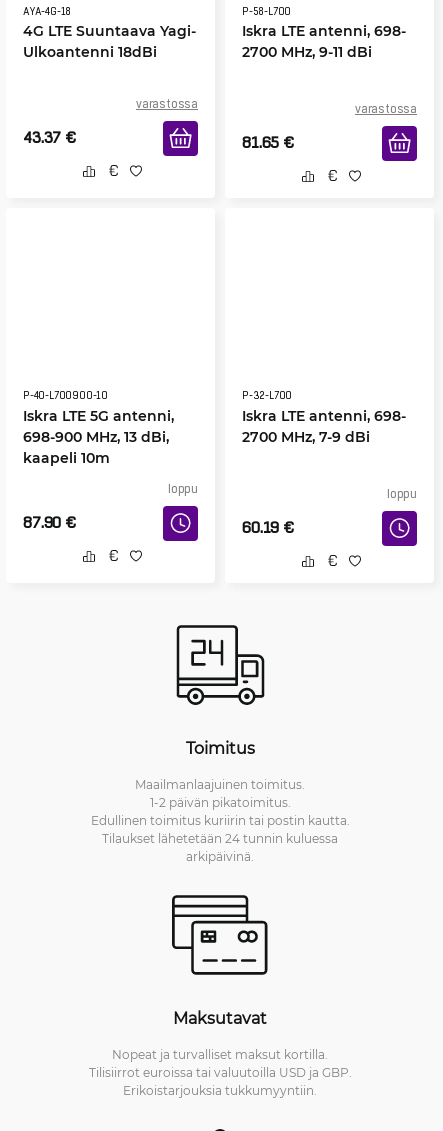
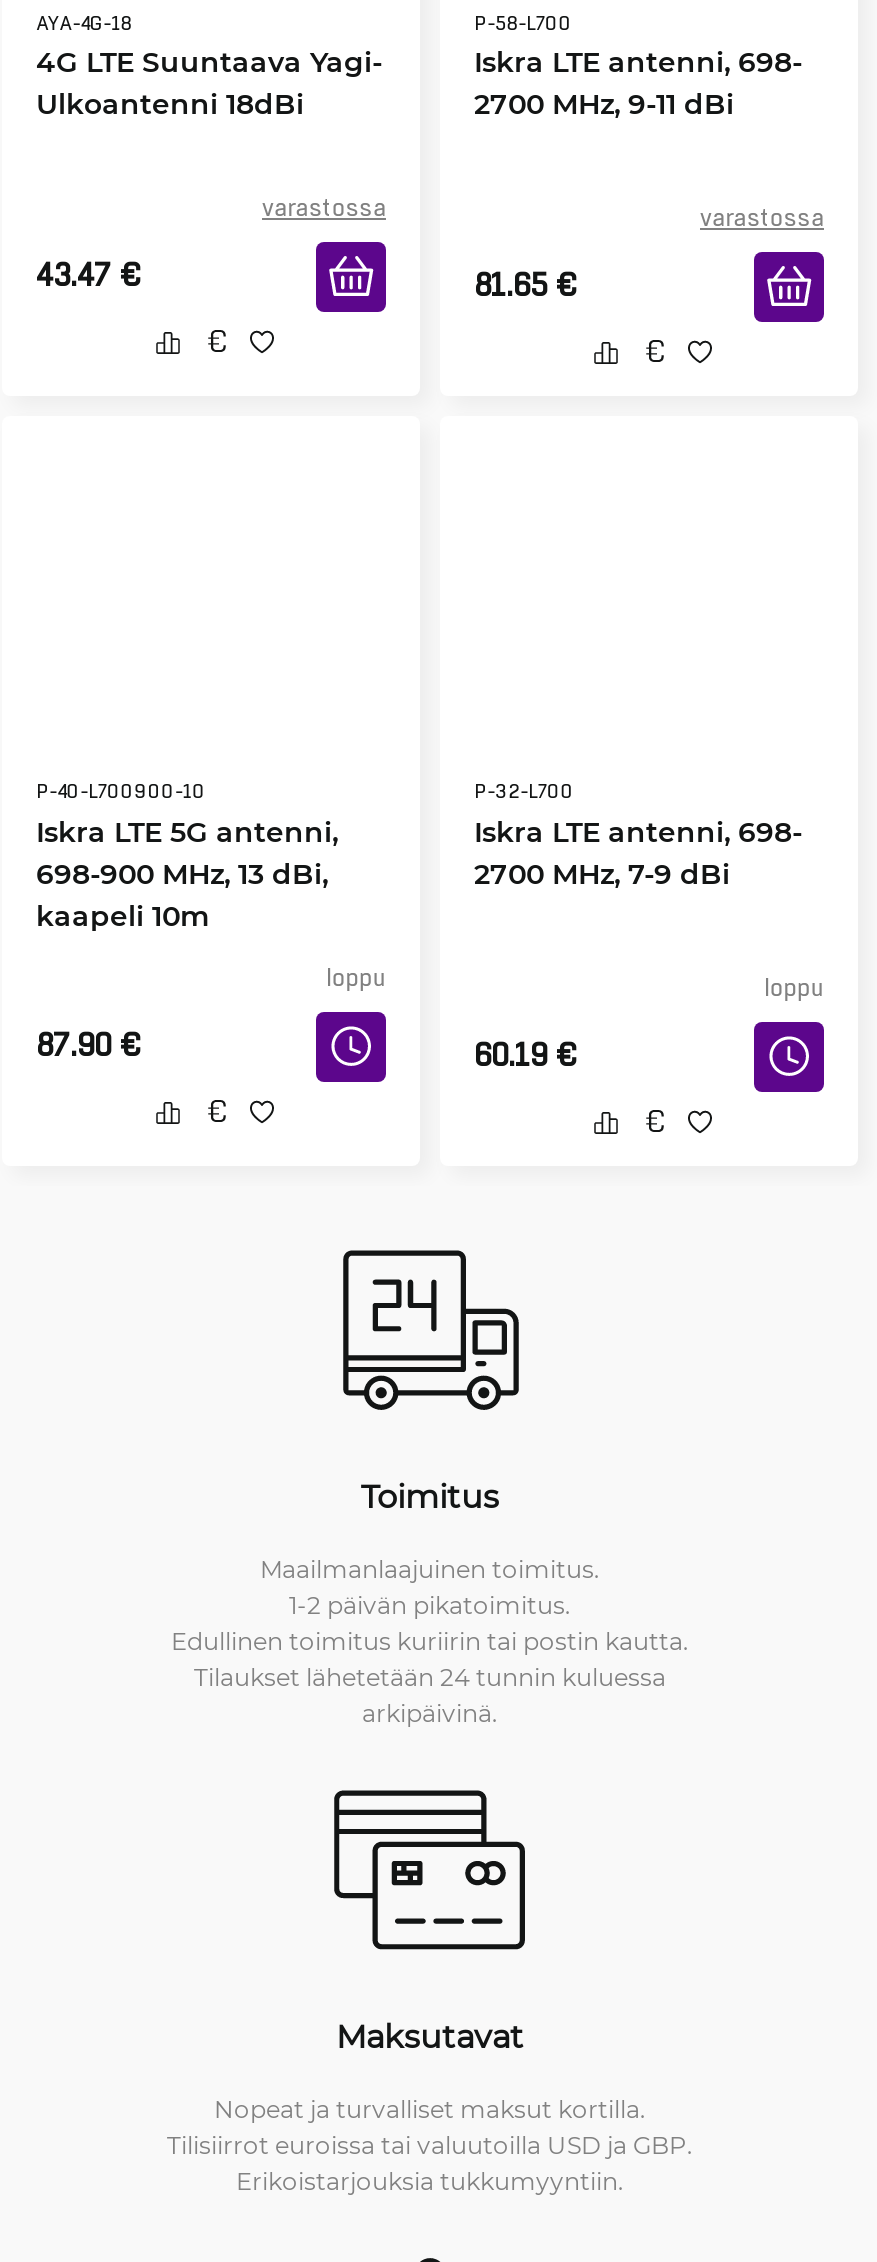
- 43.37 €
+ 43.47 €
